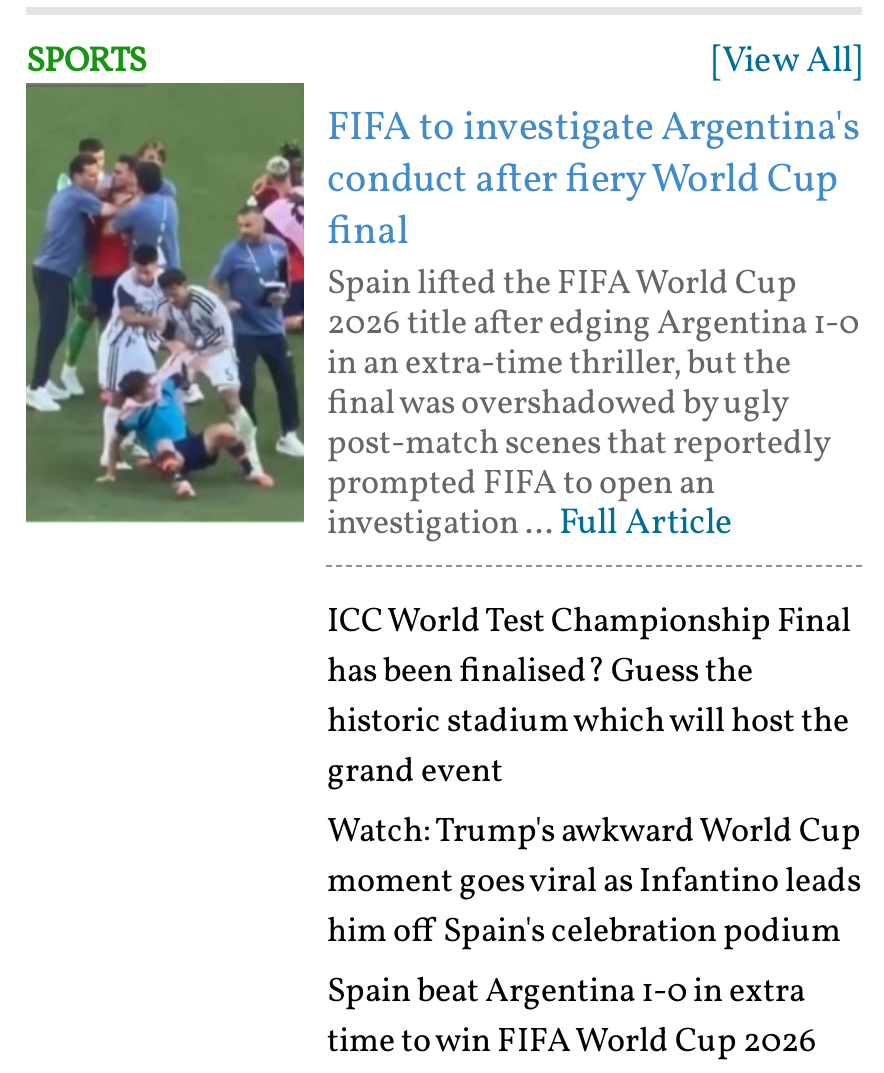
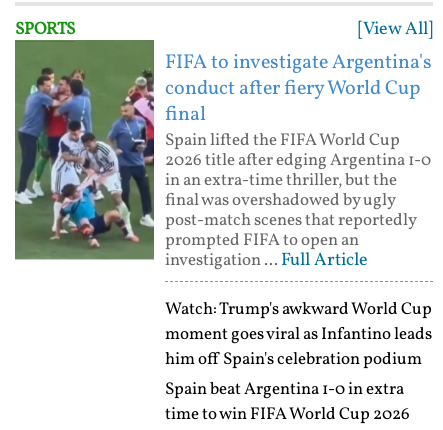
- ICC World Test Championship Final
- has been finalised? Guess the
- historic stadium which will host the
- grand event
